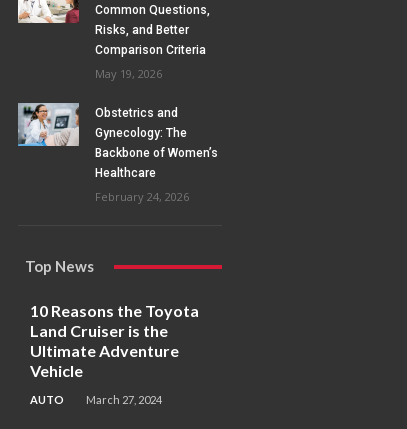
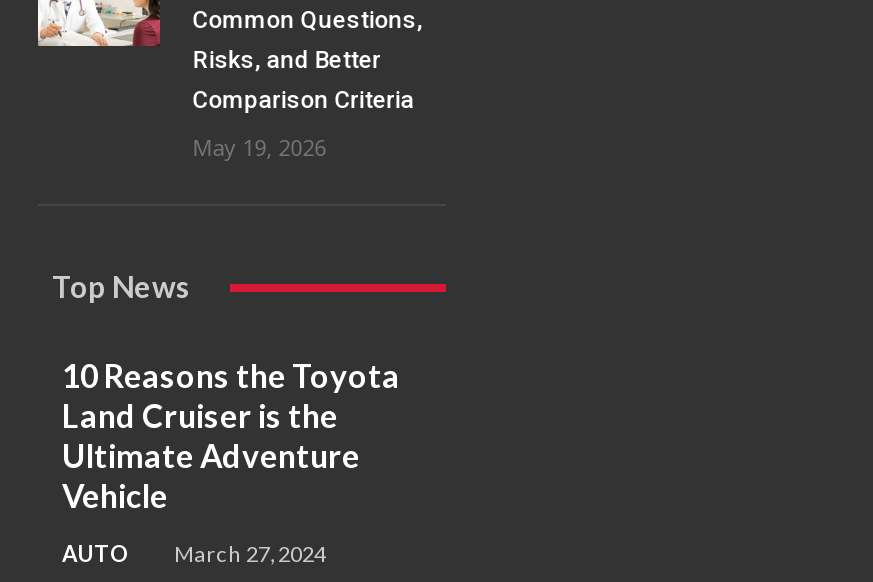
- [image]
- Obstetrics and
- Gynecology: The
- Backbone of Women’s
- Healthcare
- February 24, 2026
